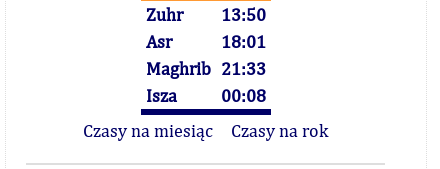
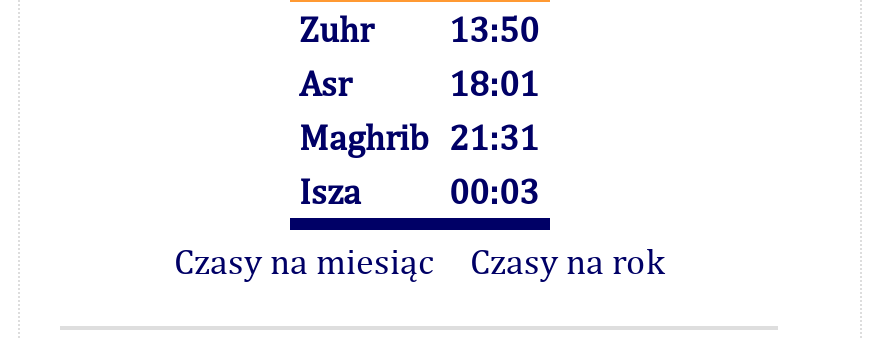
- Maghrib 21:33
+ Maghrib 21:31

- 00:08
+ 00:03
